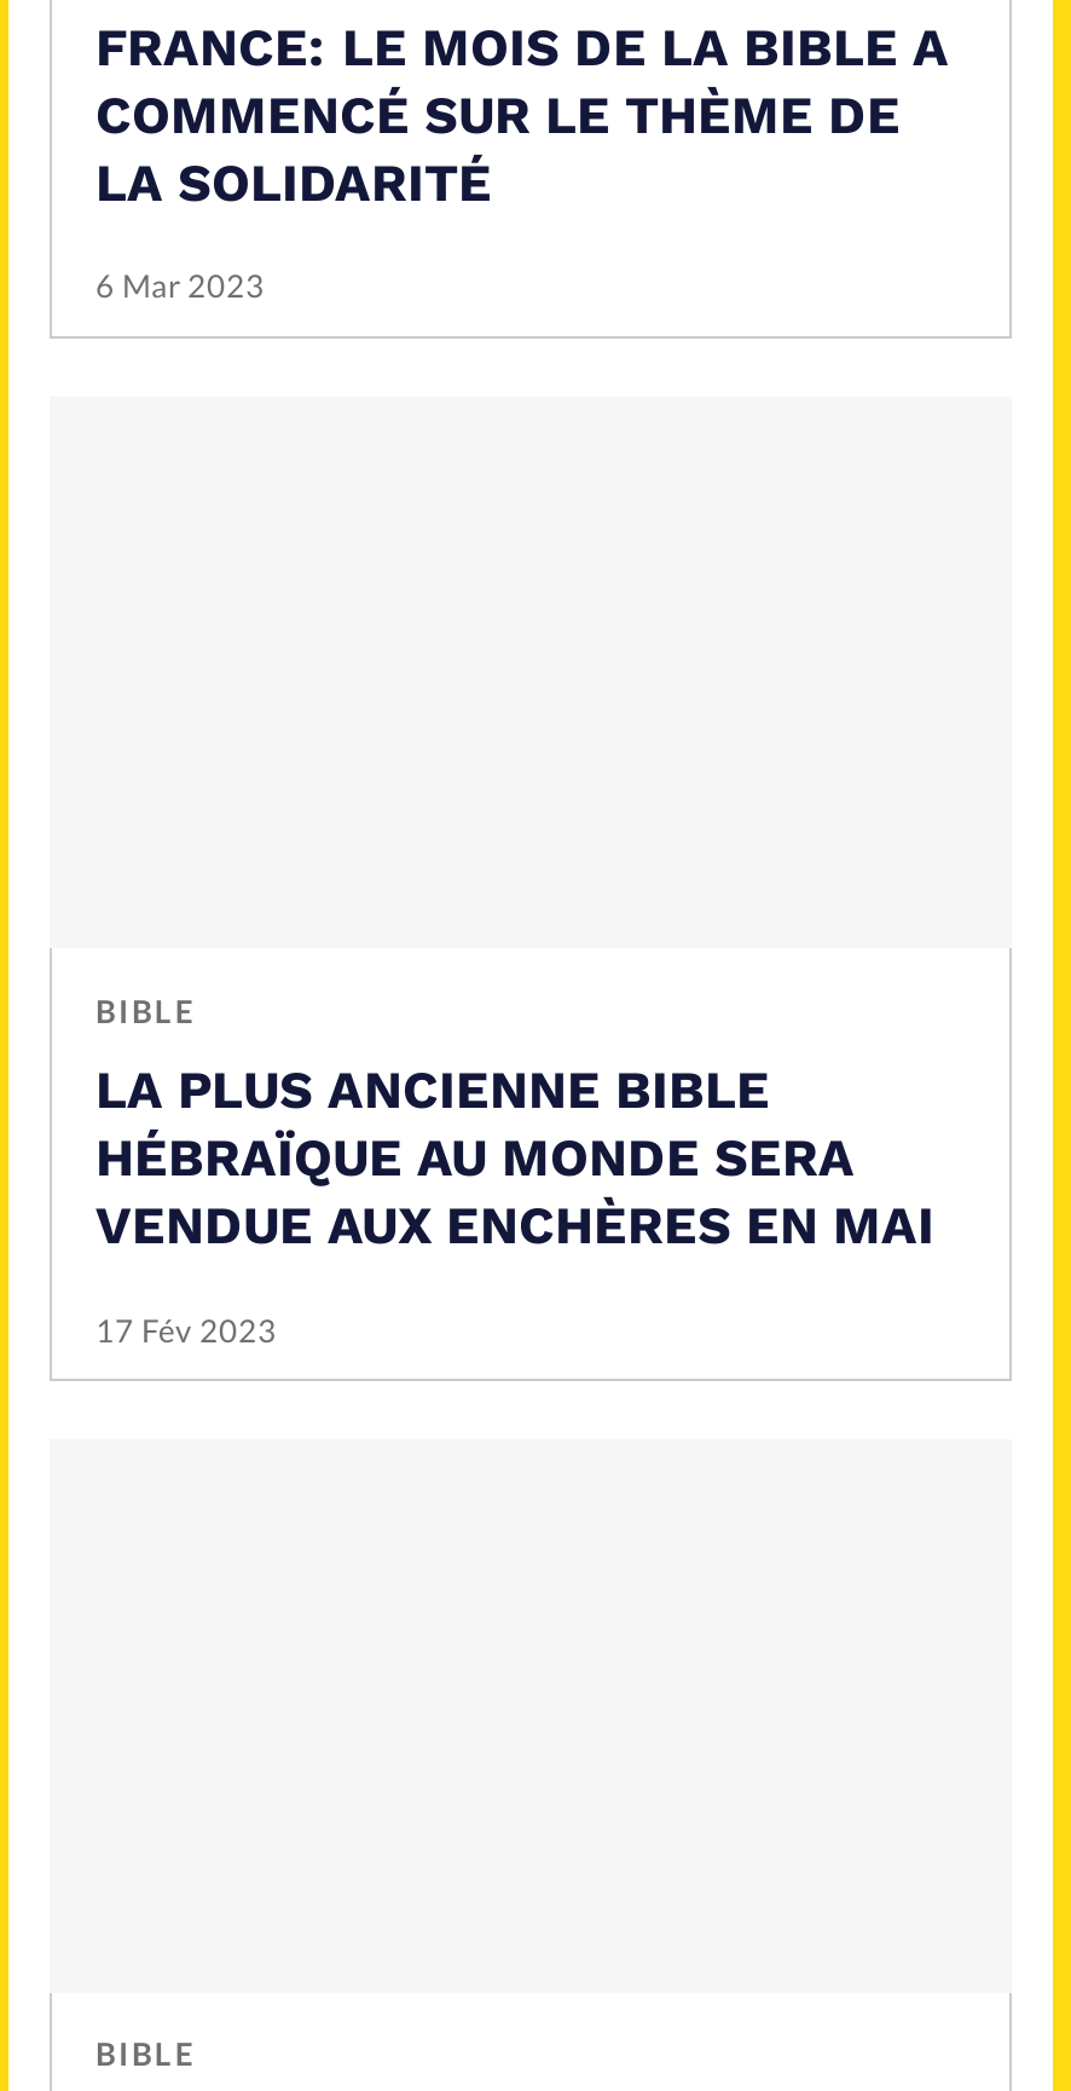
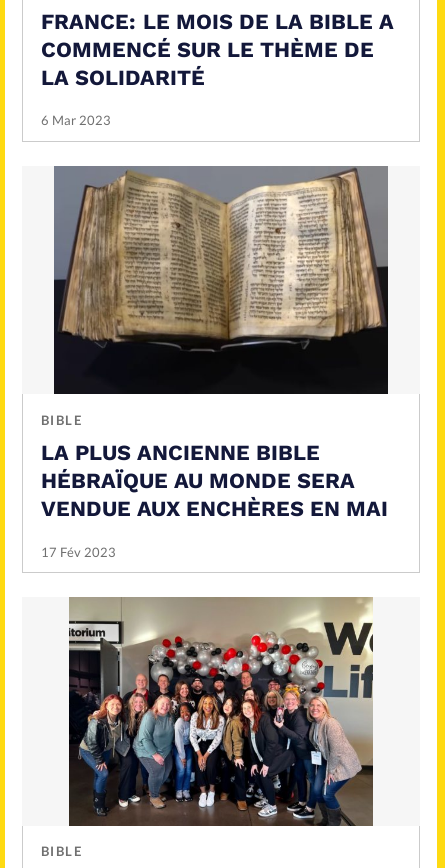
+ [image]

+ [image]
